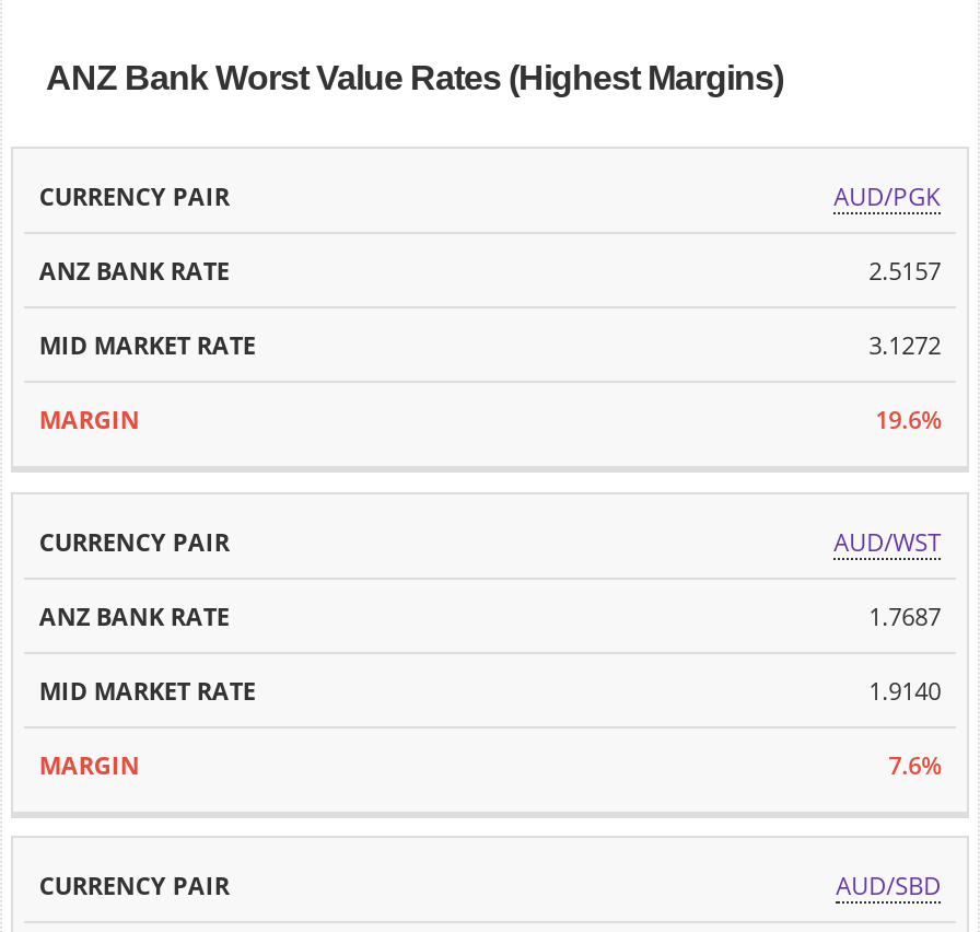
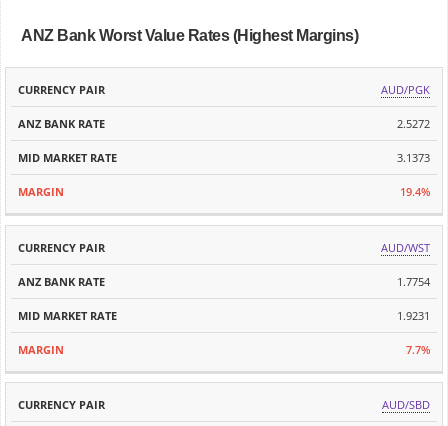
- 2.5157
+ 2.5272

- 3.1272
+ 3.1373

- 19.6%
+ 19.4%

- 1.7687
+ 1.7754

- 1.9140
+ 1.9231

- 7.6%
+ 7.7%
